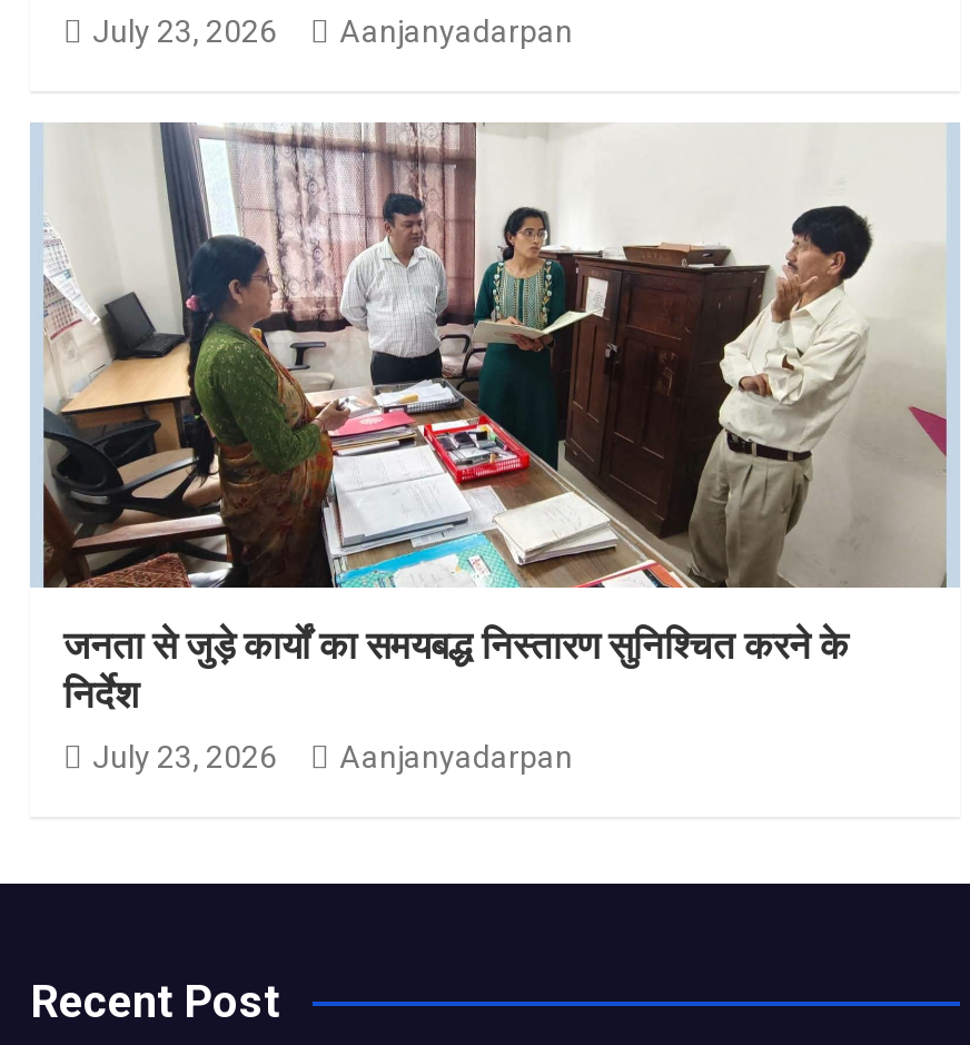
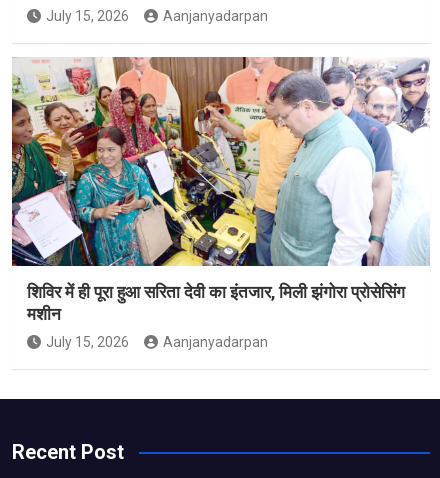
- July 23, 2026
+ July 15, 2026

- [image]
- जनता से जुड़े कार्यों का समयबद्ध निस्तारण सुनिश्चित करने के
- निर्देश
+ [image]
+ शिविर में ही पूरा हुआ सरिता देवी का इंतजार, मिली झंगोरा प्रोसेसिंग
+ मशीन

- July 23, 2026
+ July 15, 2026
